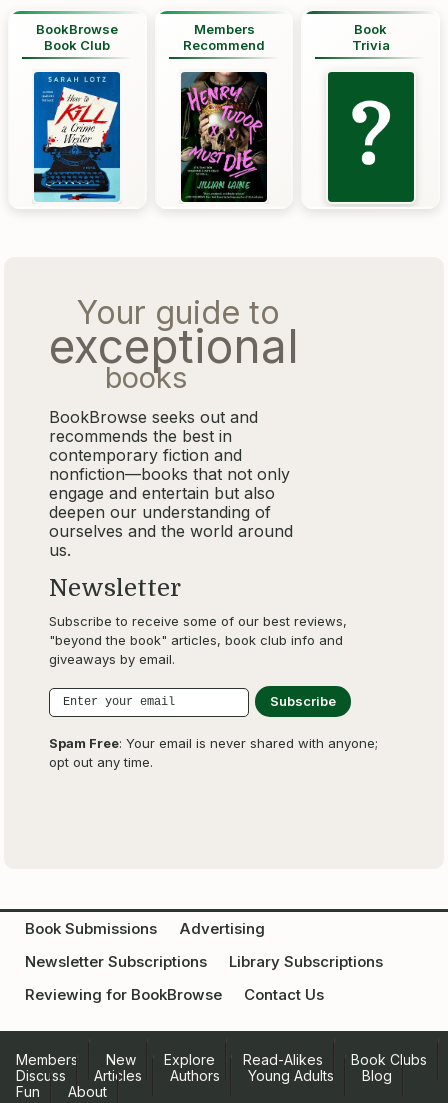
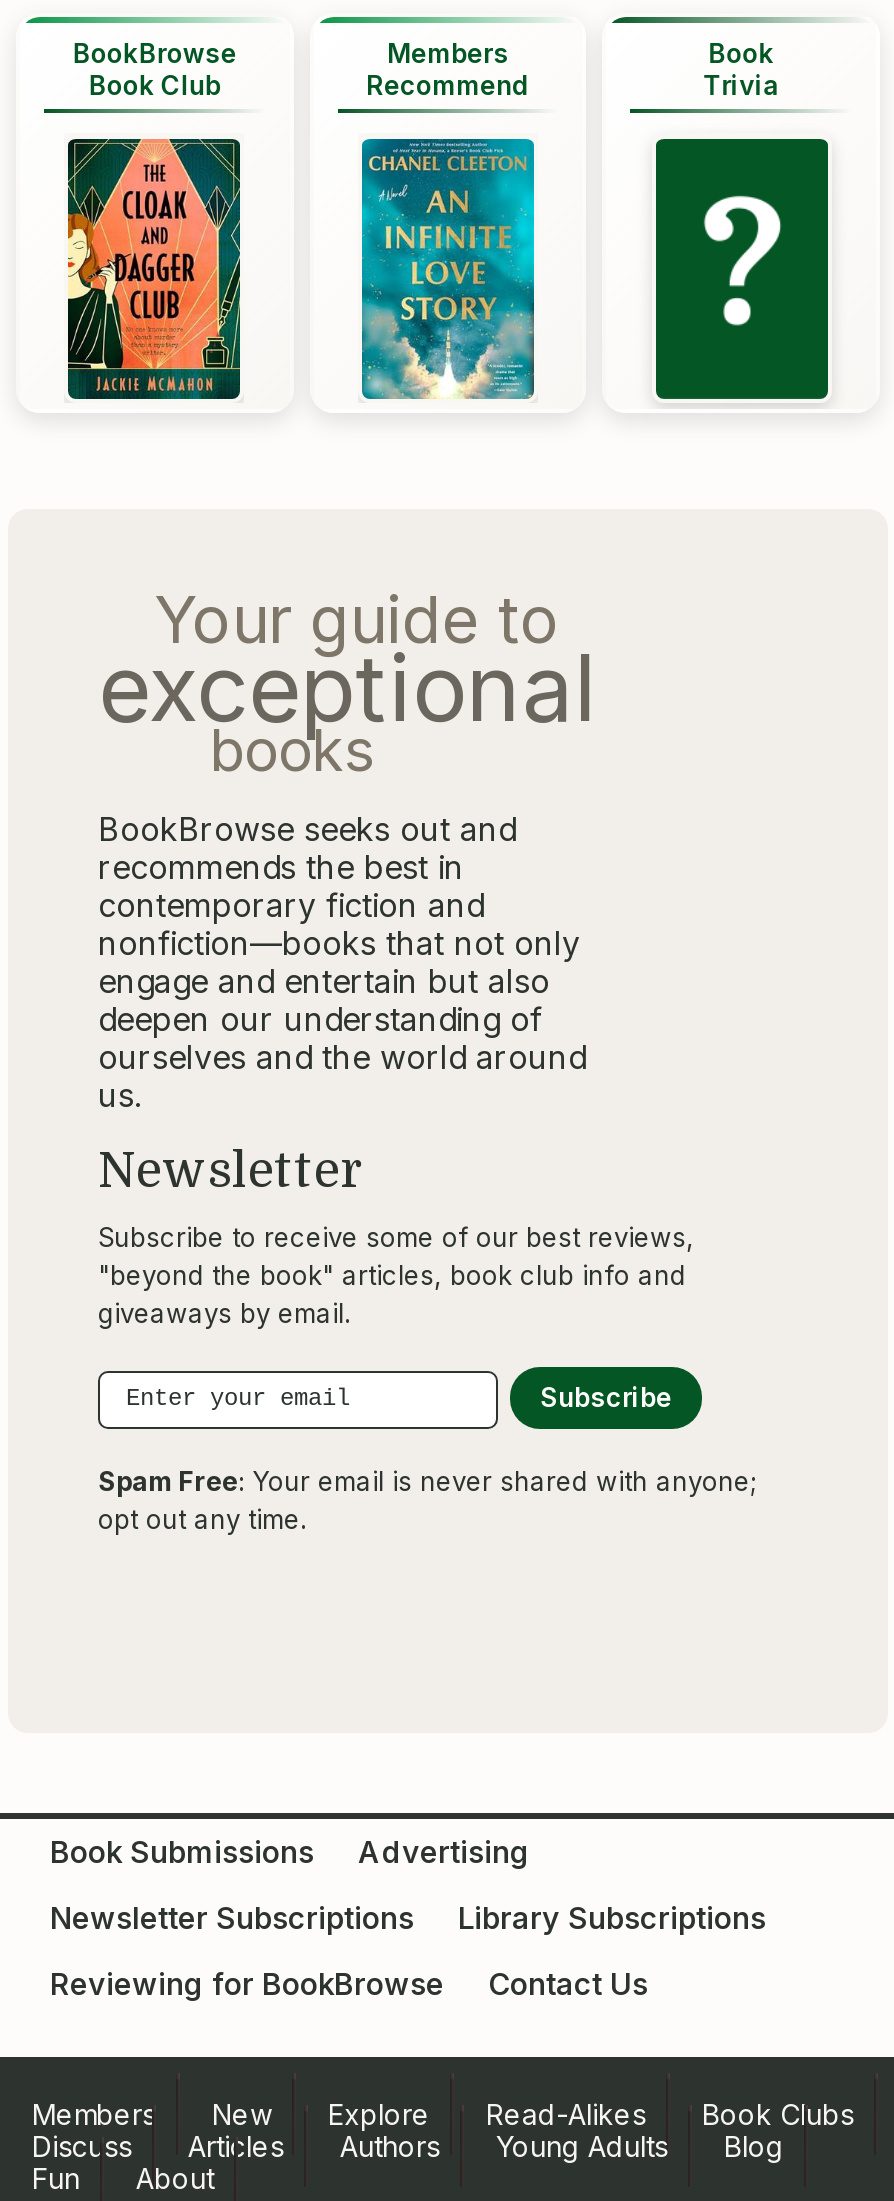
- [image]
+ [image]

- [image]
+ [image]
